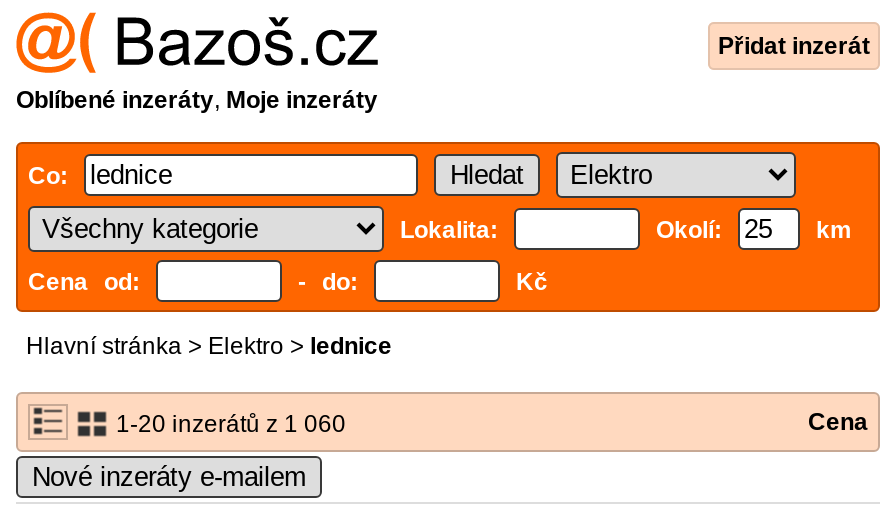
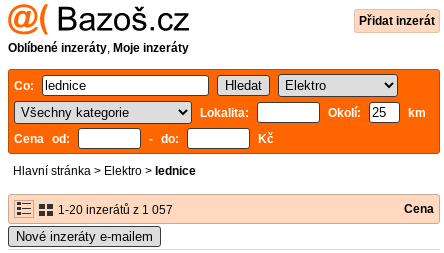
- 1-20 inzerátů z 1 060
+ 1-20 inzerátů z 1 057
